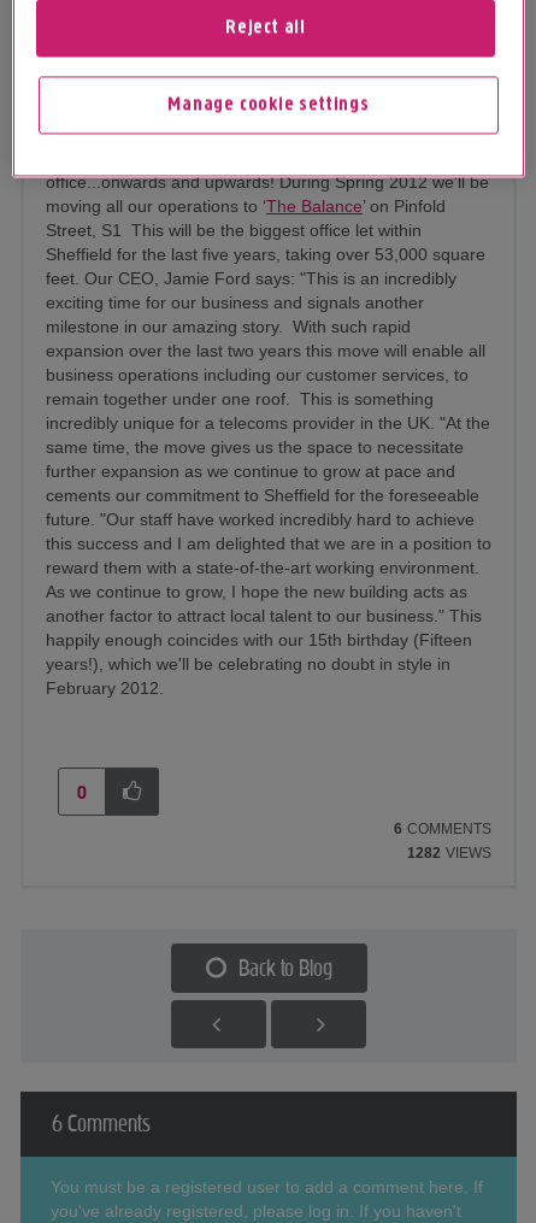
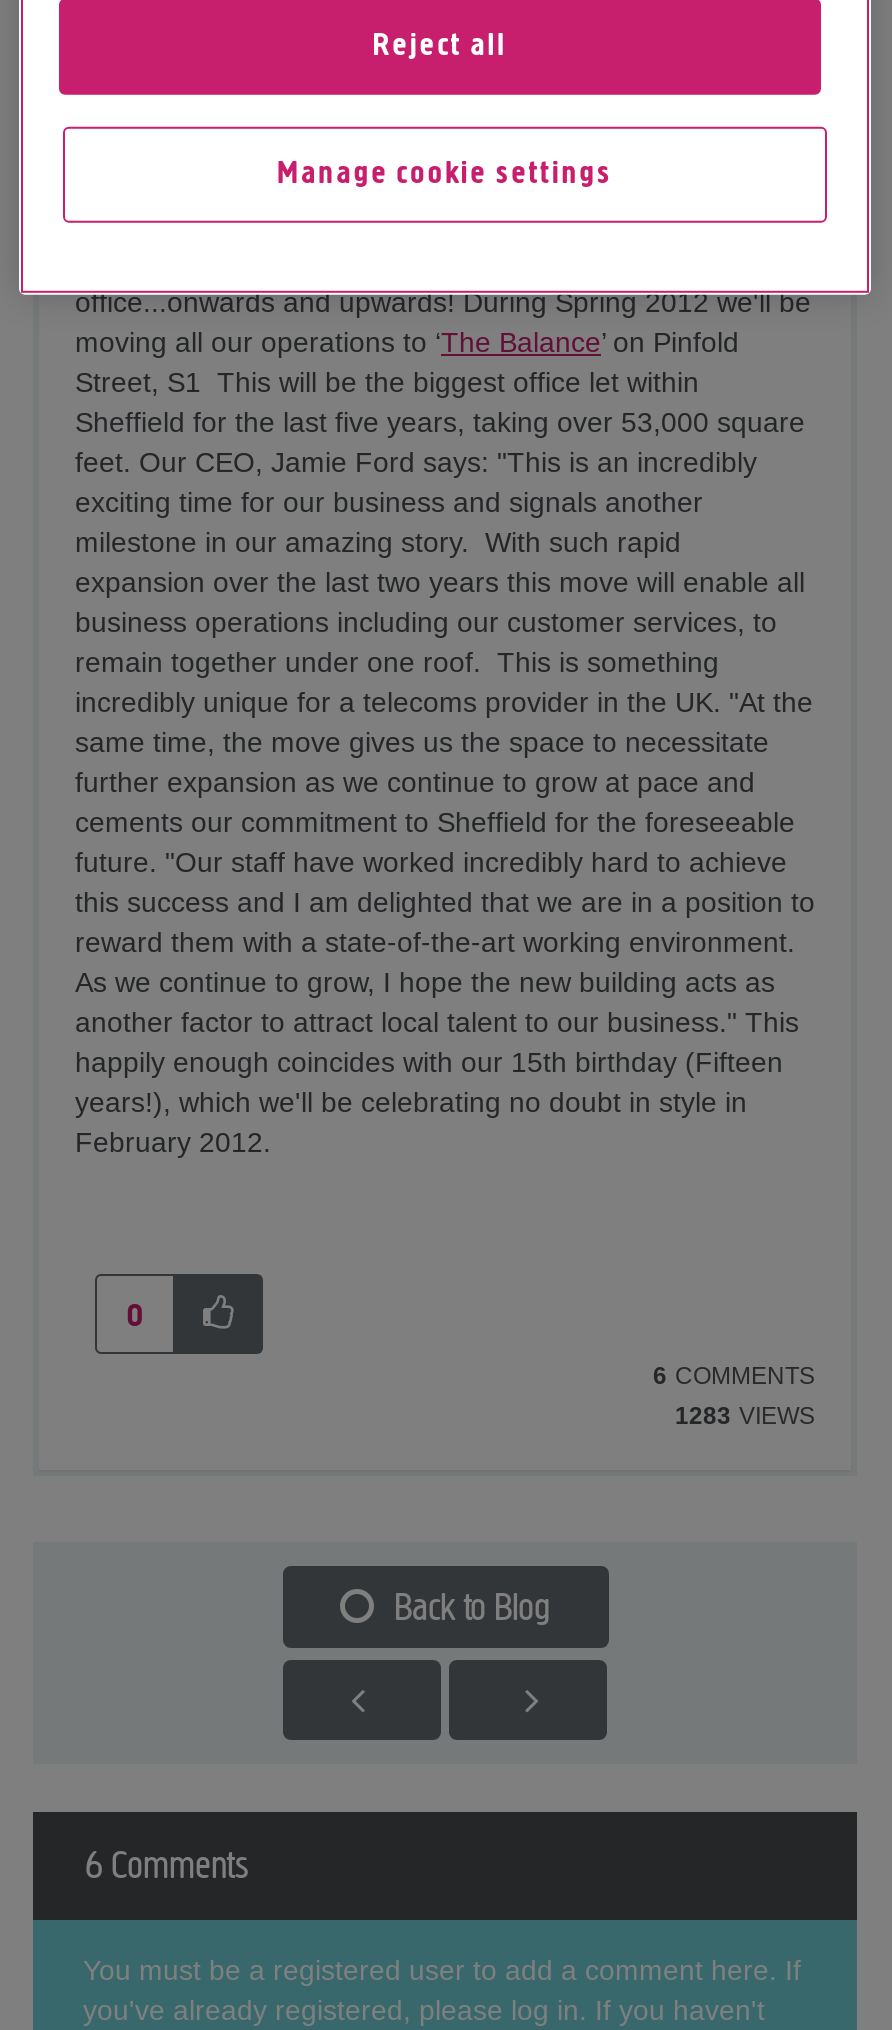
- 1282 VIEWS
+ 1283 VIEWS
